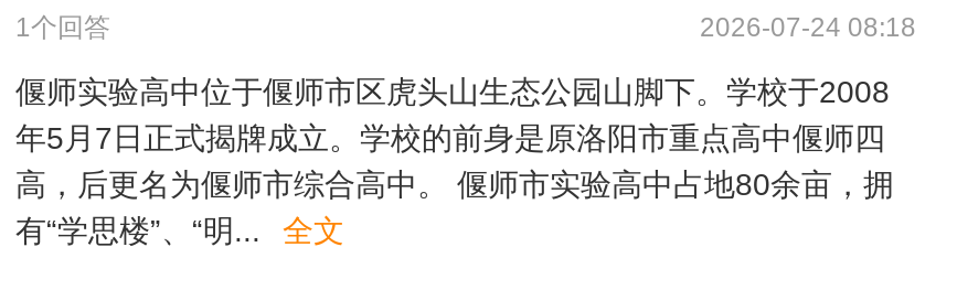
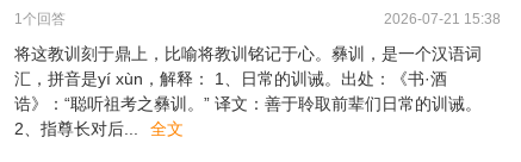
- 2026-07-24 08:18
+ 2026-07-21 15:38

- 偃师实验高中位于偃师市区虎头山生态公园山脚下。学校于2008
- 年5月7日正式揭牌成立。学校的前身是原洛阳市重点高中偃师四
- 高，后更名为偃师市综合高中。 偃师市实验高中占地80余亩，拥
- 有“学思楼”、“明...
+ 将这教训刻于鼎上，比喻将教训铭记于心。彝训，是一个汉语词
+ 汇，拼音是yí xùn，解释： 1、日常的训诫。出处：《书·酒
+ 诰》：“聪听祖考之彝训。” 译文：善于聆取前辈们日常的训诫。
+ 2、指尊长对后...
